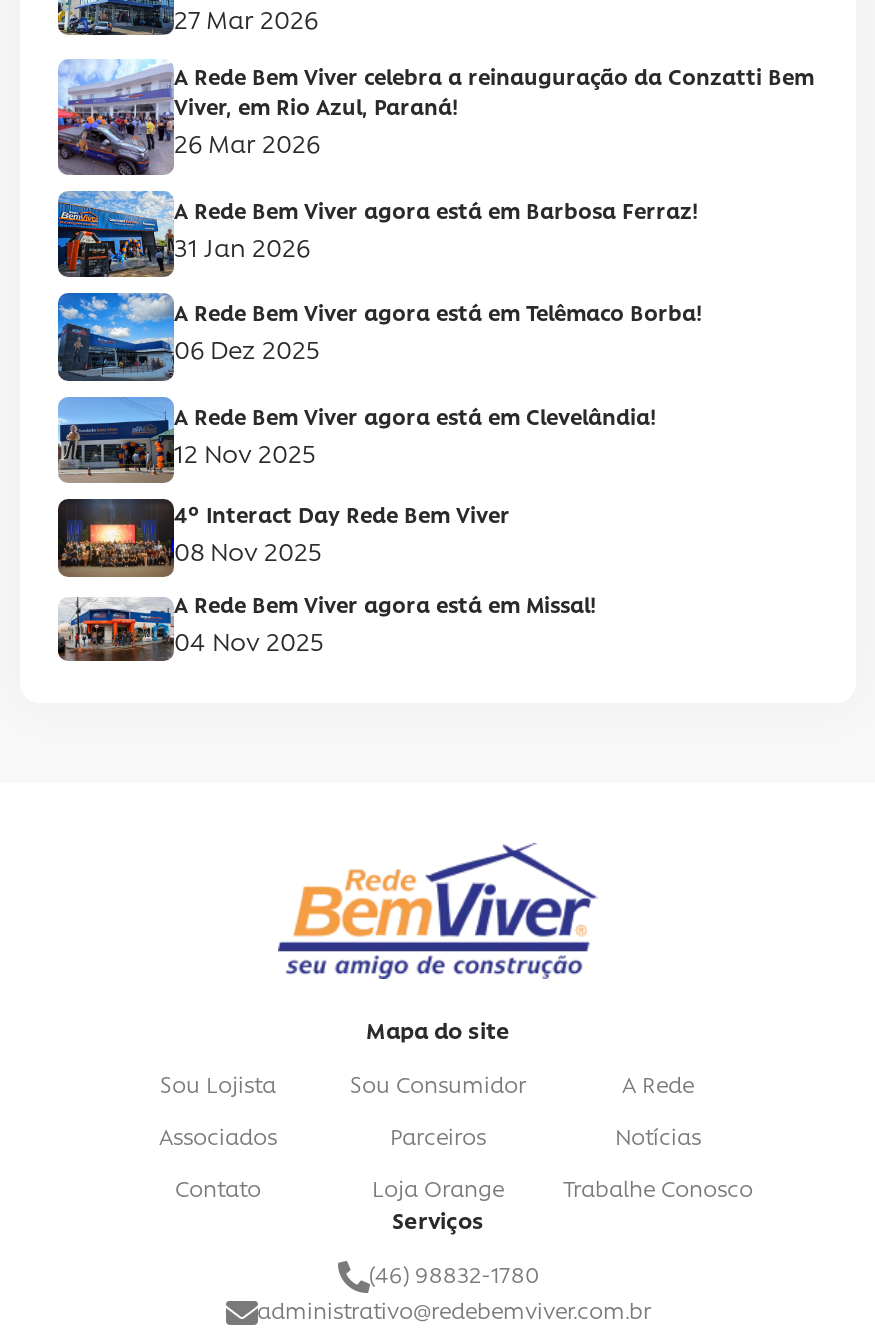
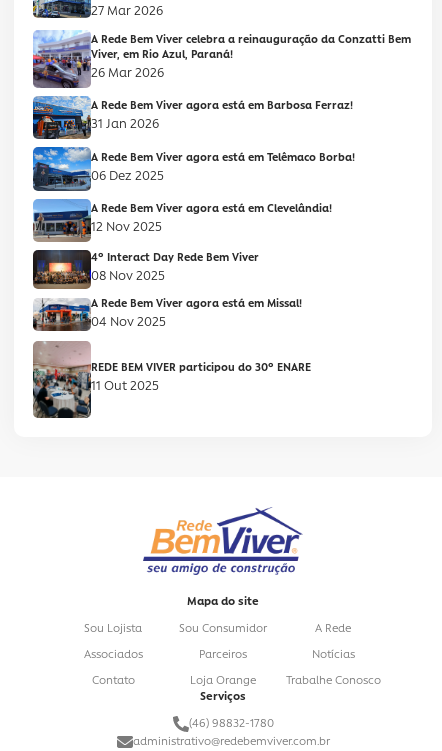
+ [image]
+ REDE BEM VIVER participou do 30º ENARE
+ 11 Out 2025
